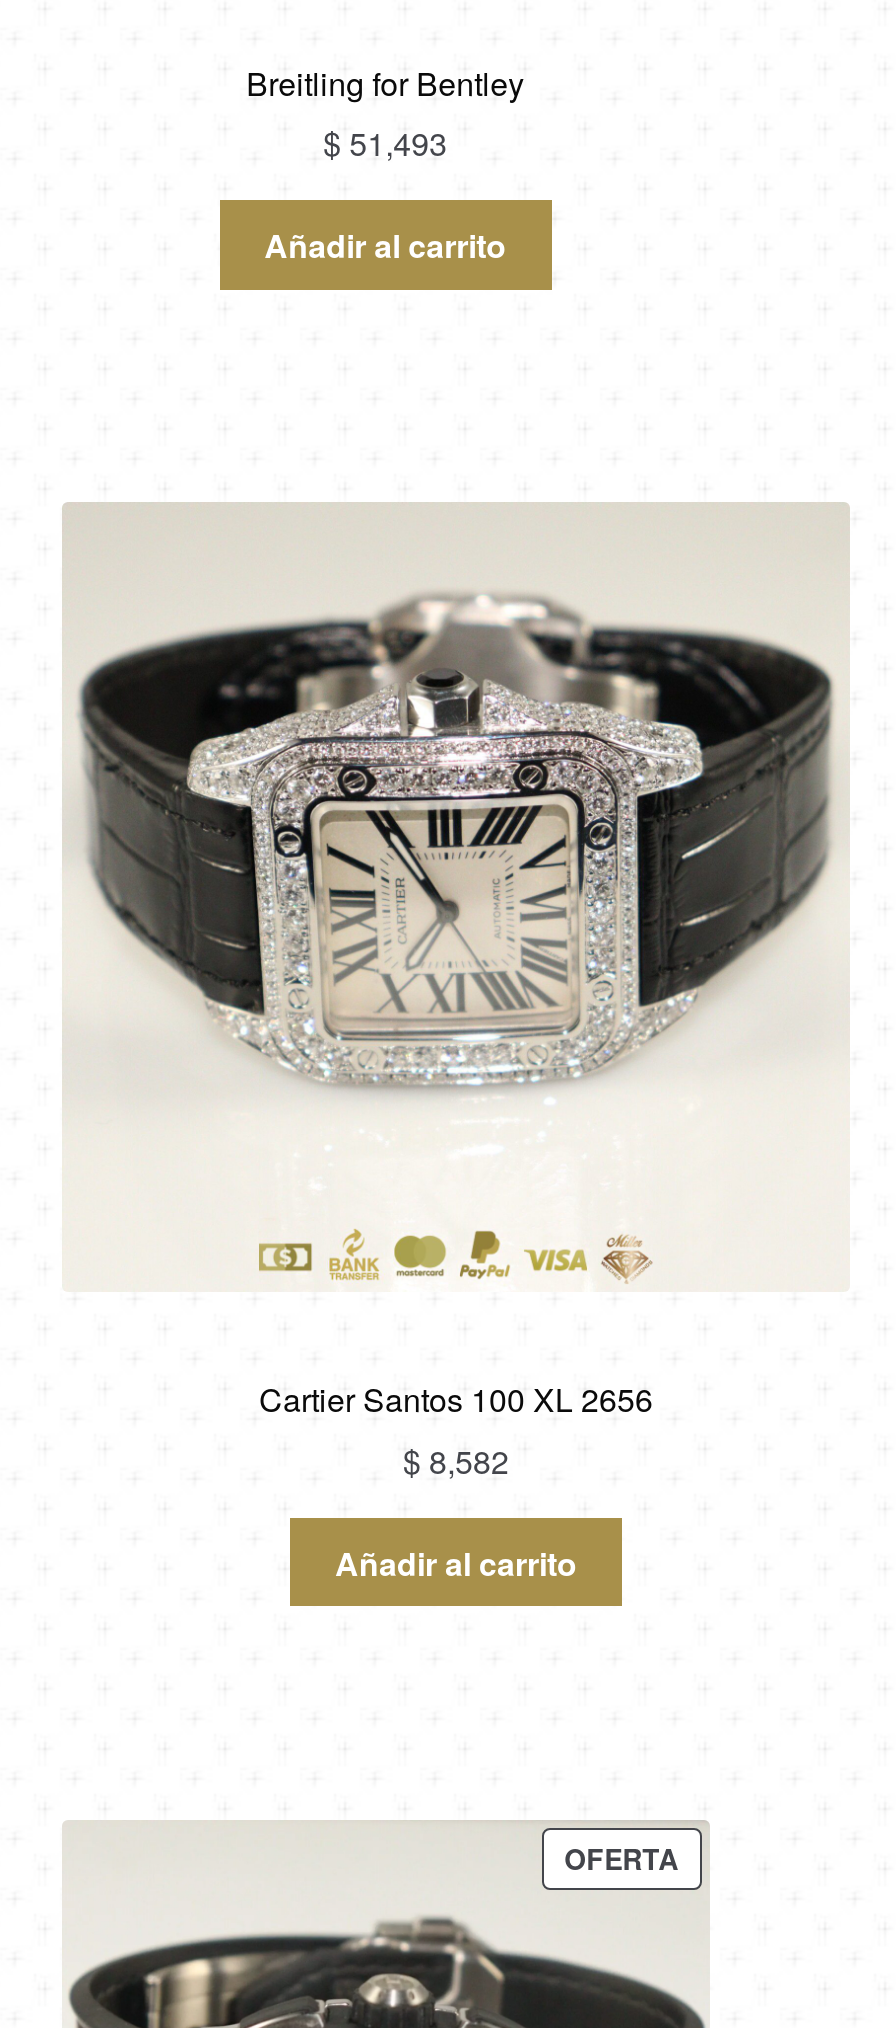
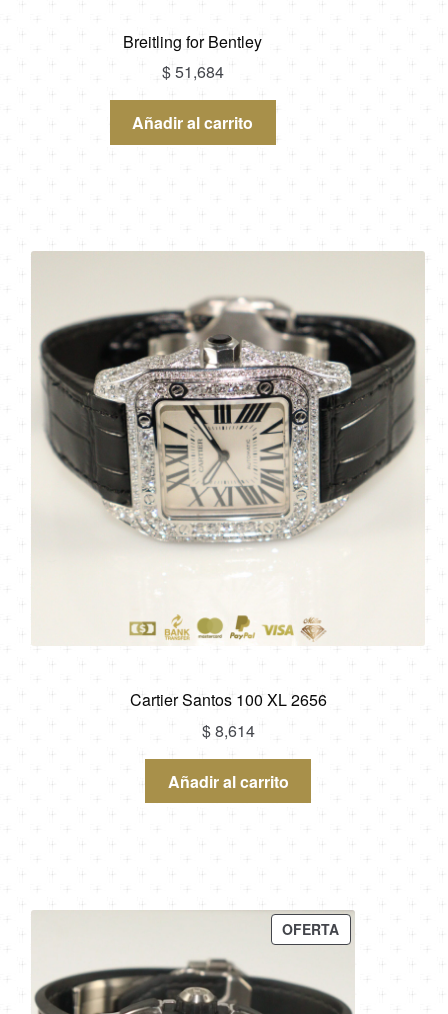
- $51,493
+ $51,684

- $8,582
+ $8,614
